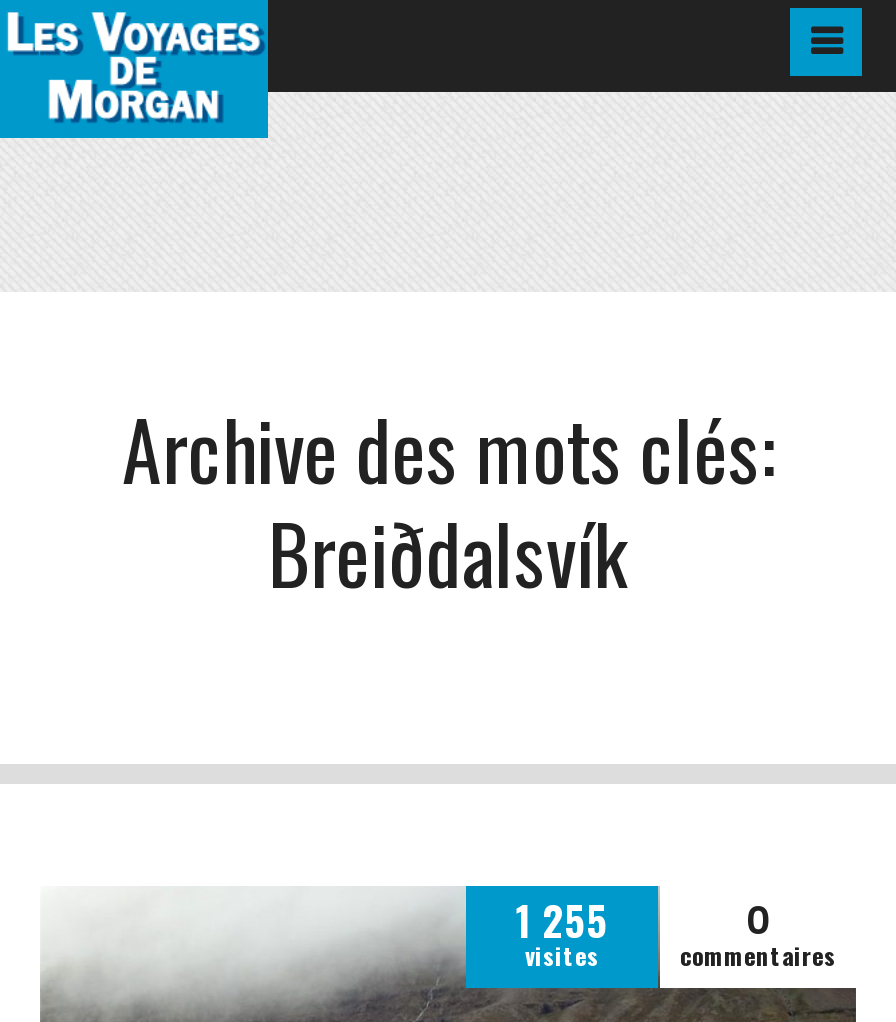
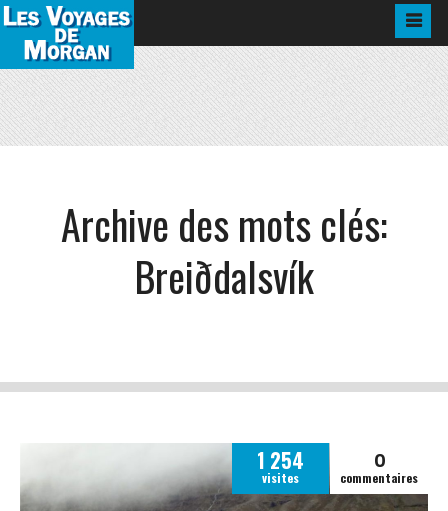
- 1 255
+ 1 254
